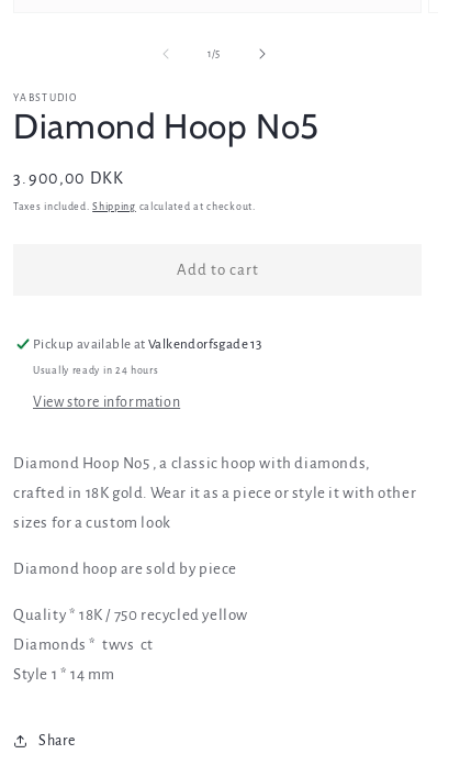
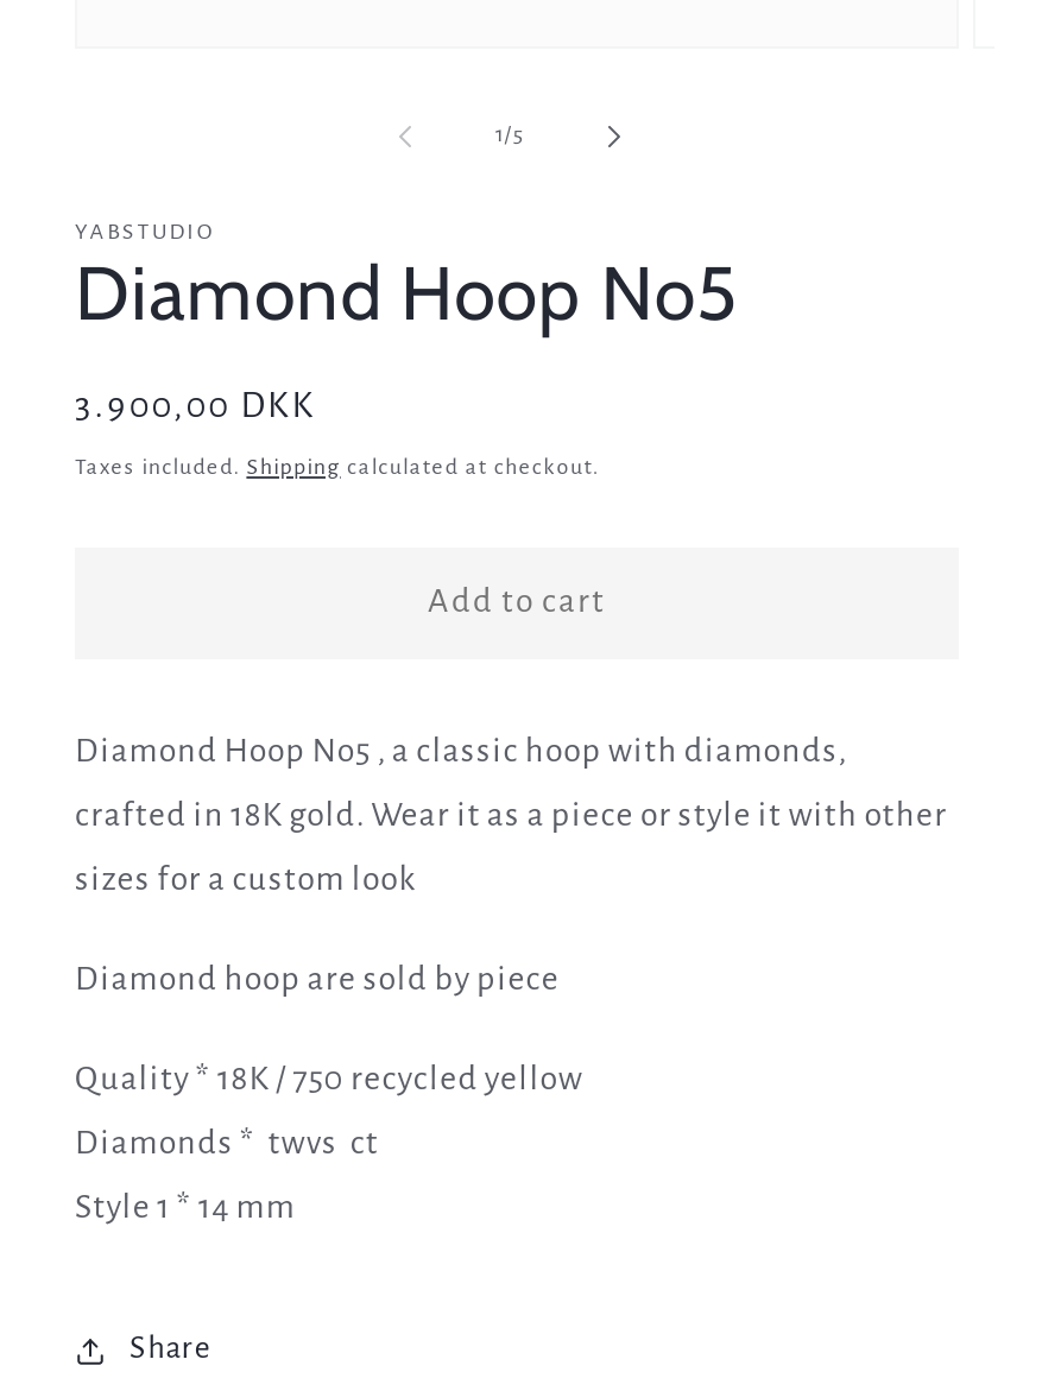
- Pickup available at Valkendorfsgade 13
- Usually ready in 24 hours
- View store information
